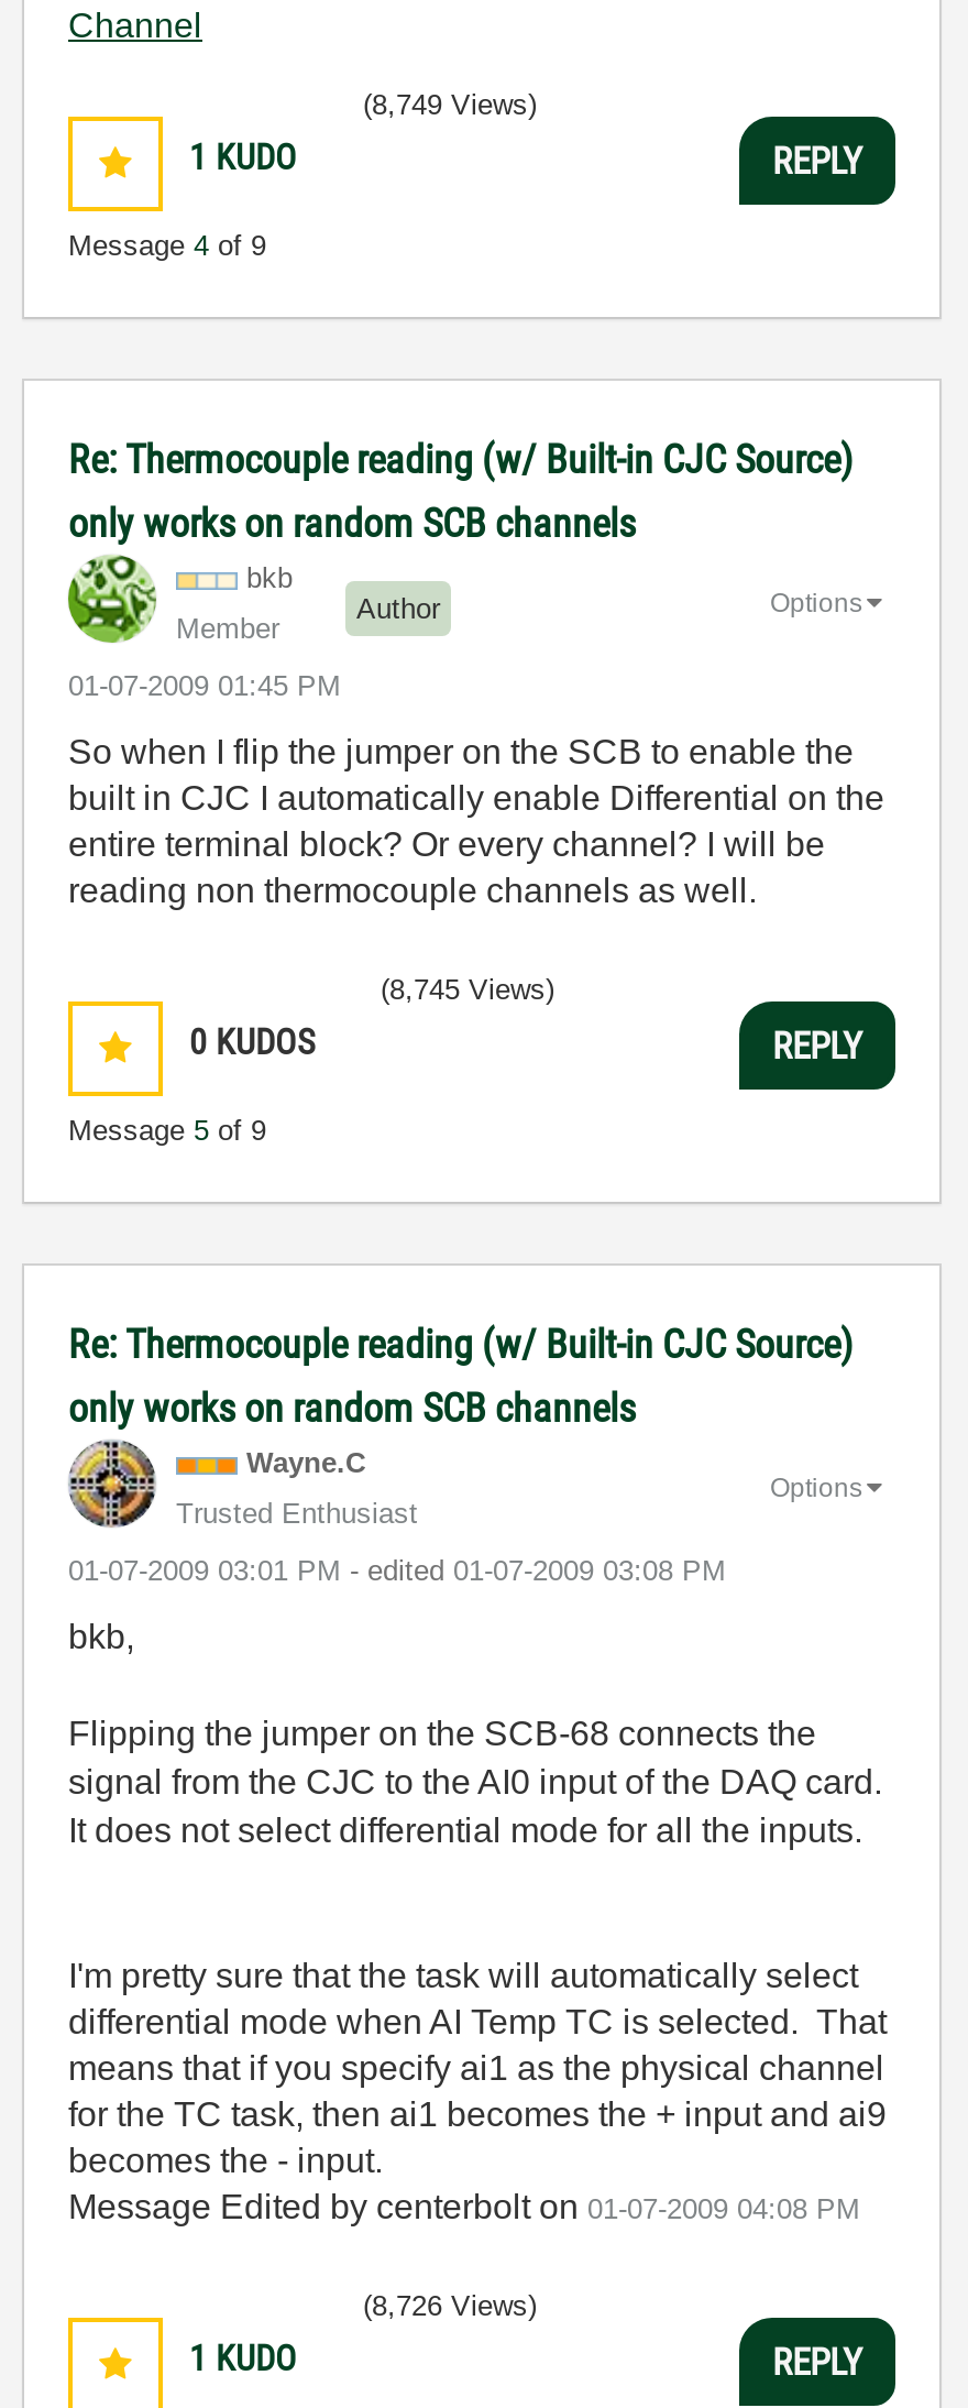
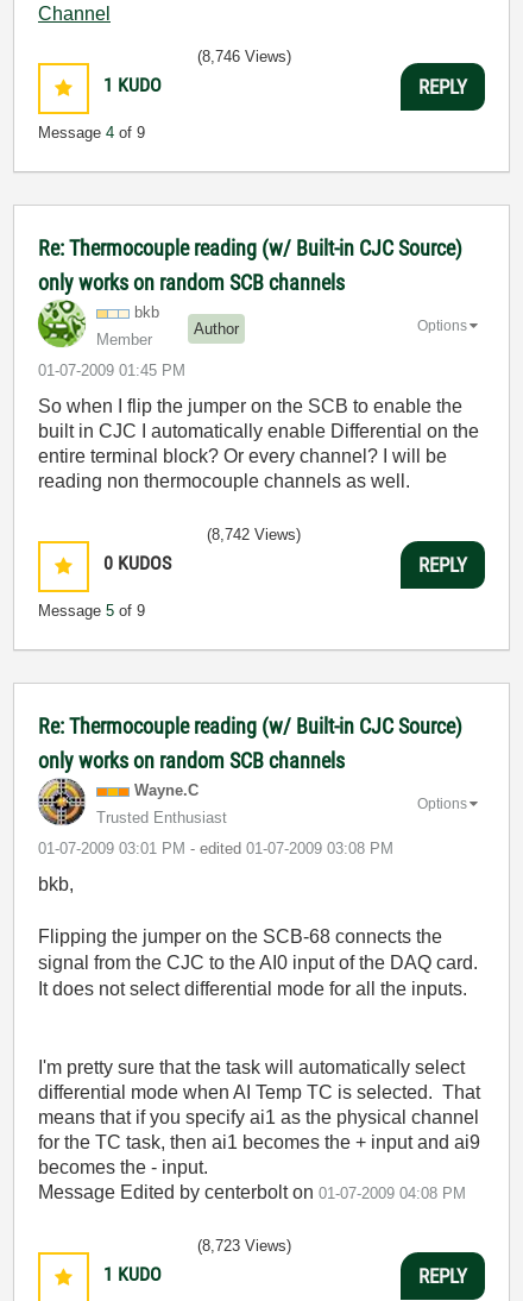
- (8,749 Views)
+ (8,746 Views)

- (8,745 Views)
+ (8,742 Views)

- (8,726 Views)
+ (8,723 Views)
